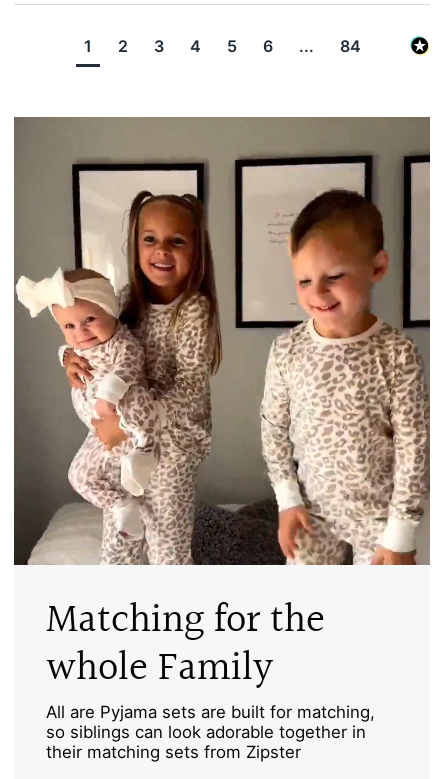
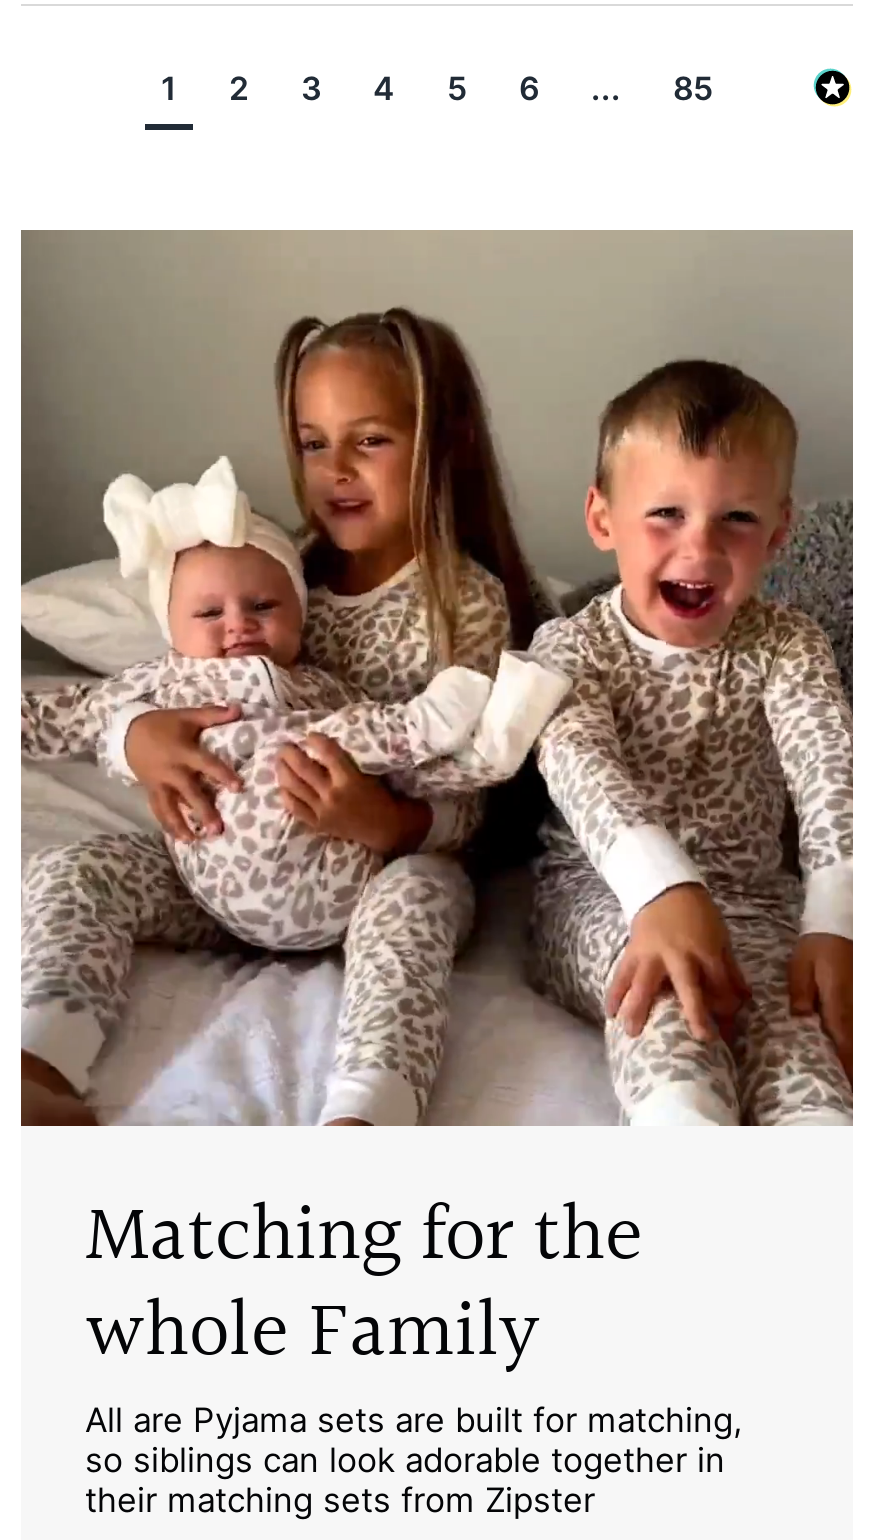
- 84
+ 85

- [image]
+ [image]
